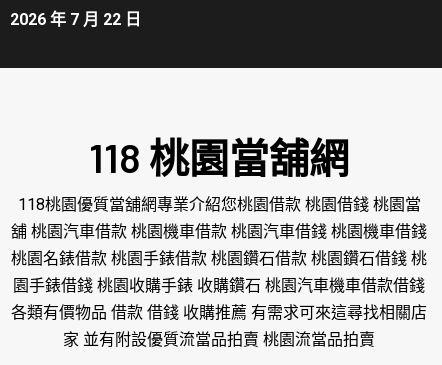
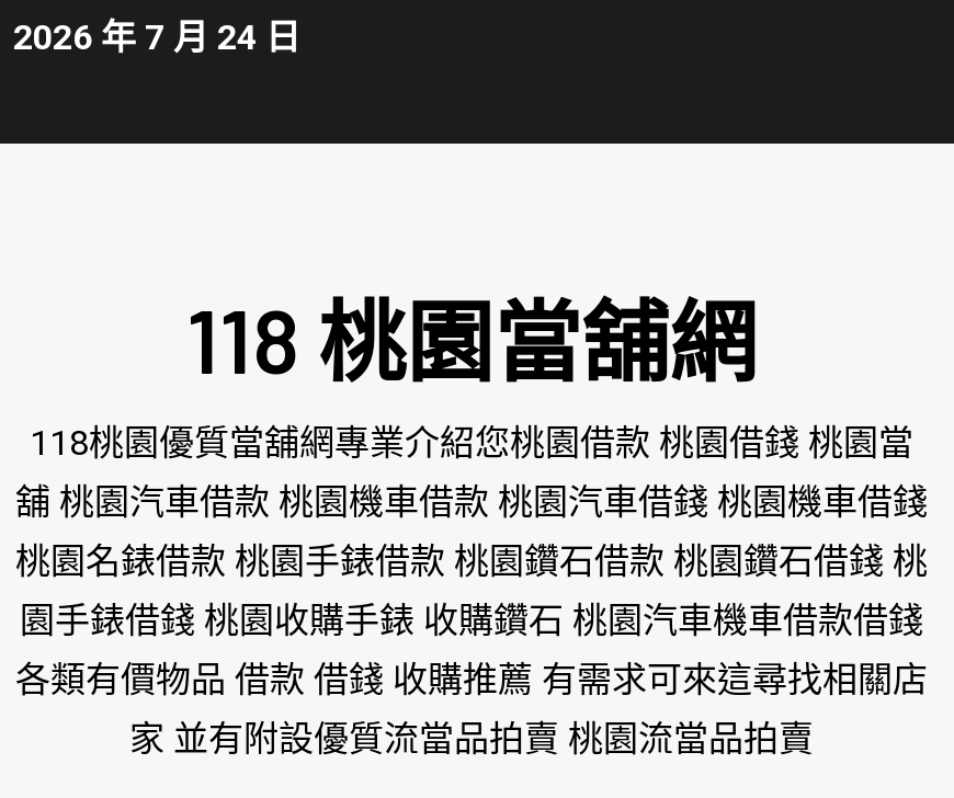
- 2026 年 7 月 22 日
+ 2026 年 7 月 24 日
